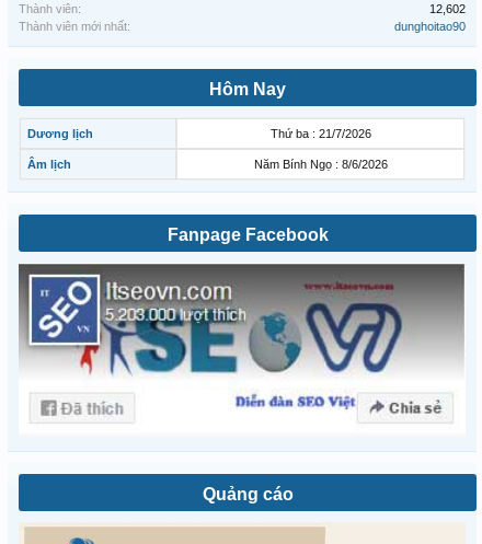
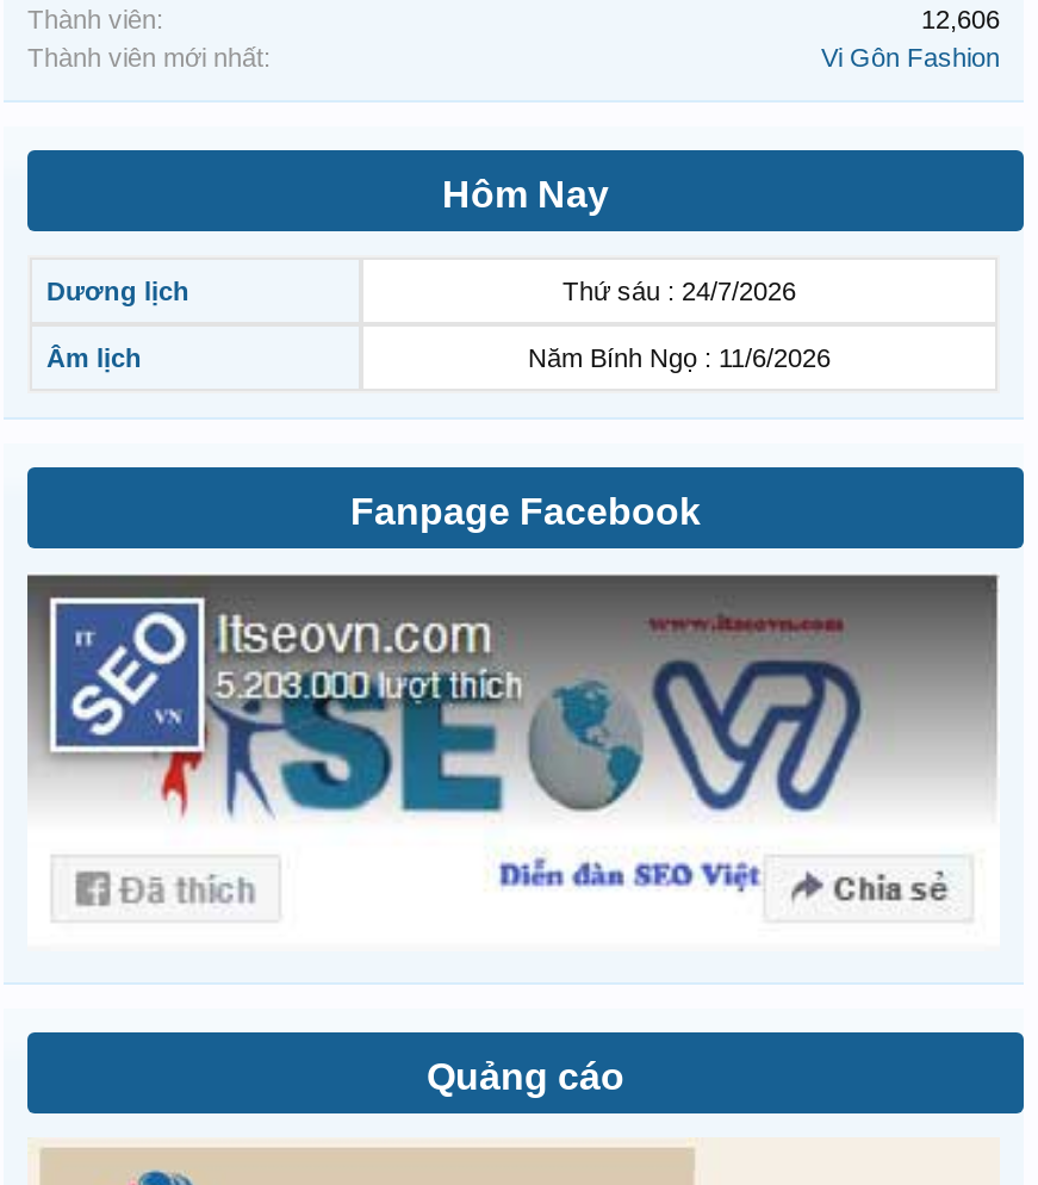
- 12,602
+ 12,606

- dunghoitao90
+ Vi Gôn Fashion

- Thứ ba : 21/7/2026
+ Thứ sáu : 24/7/2026

- Năm Bính Ngọ : 8/6/2026
+ Năm Bính Ngọ : 11/6/2026
